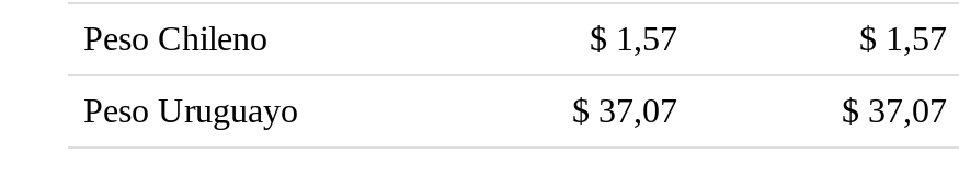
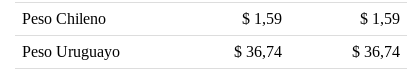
- $ 1,57
+ $ 1,59

- $ 1,57
+ $ 1,59

- $ 37,07
+ $ 36,74

- $ 37,07
+ $ 36,74
